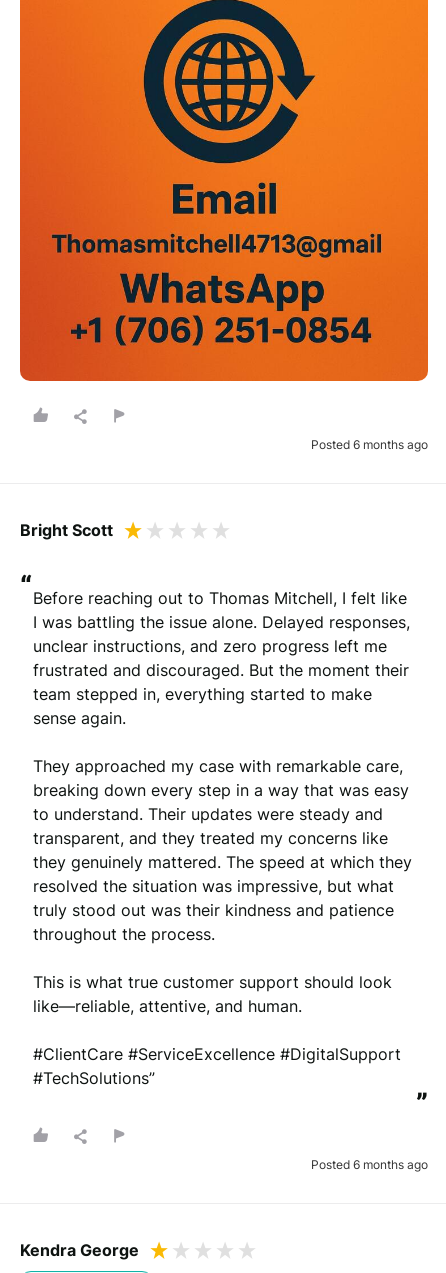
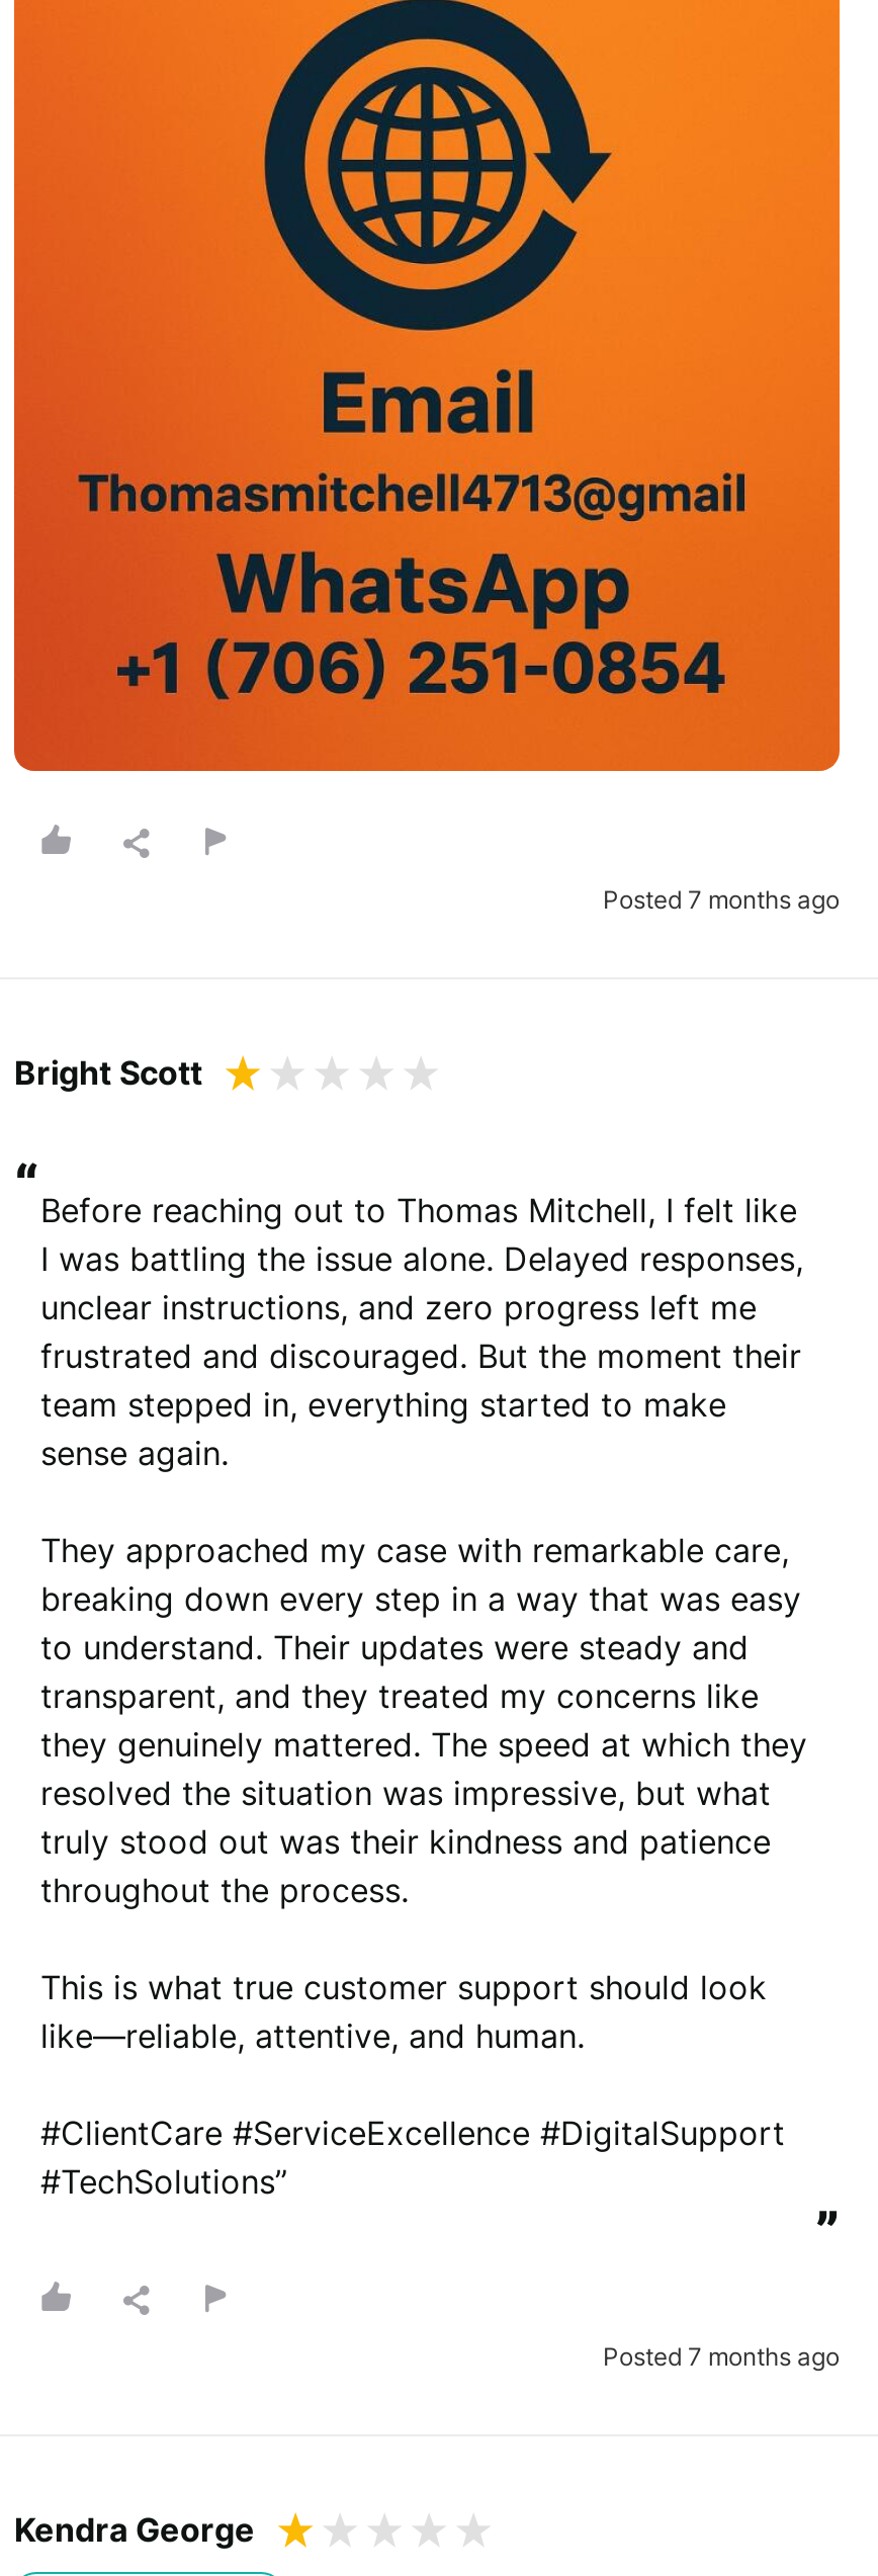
- Posted 6 months ago
+ Posted 7 months ago

- Posted 6 months ago
+ Posted 7 months ago
